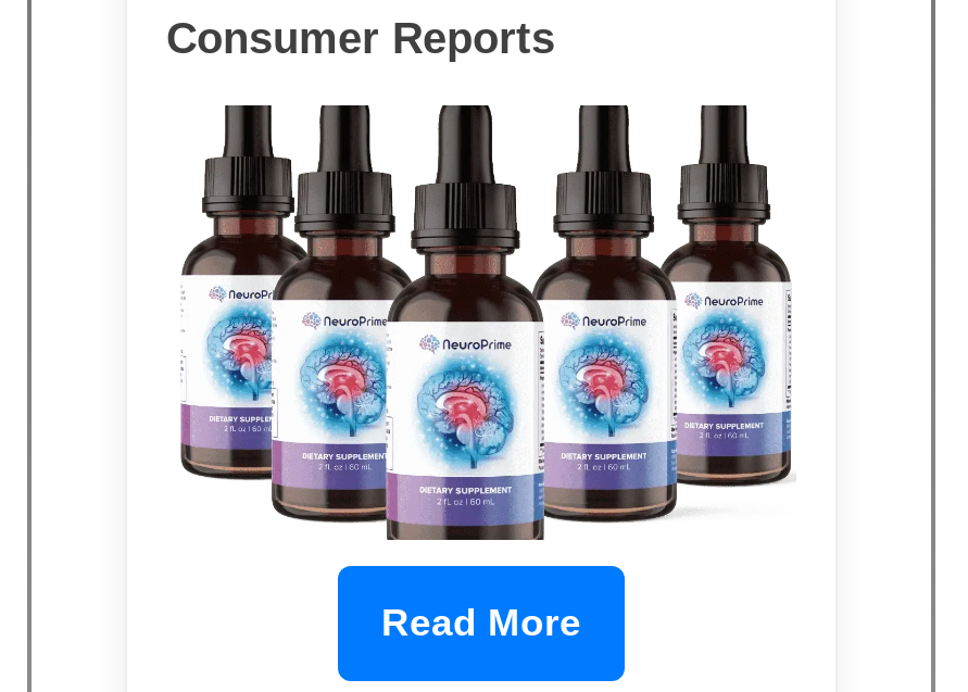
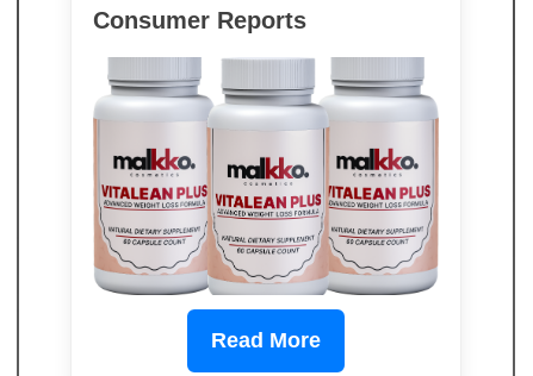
- [image]
+ [image]
